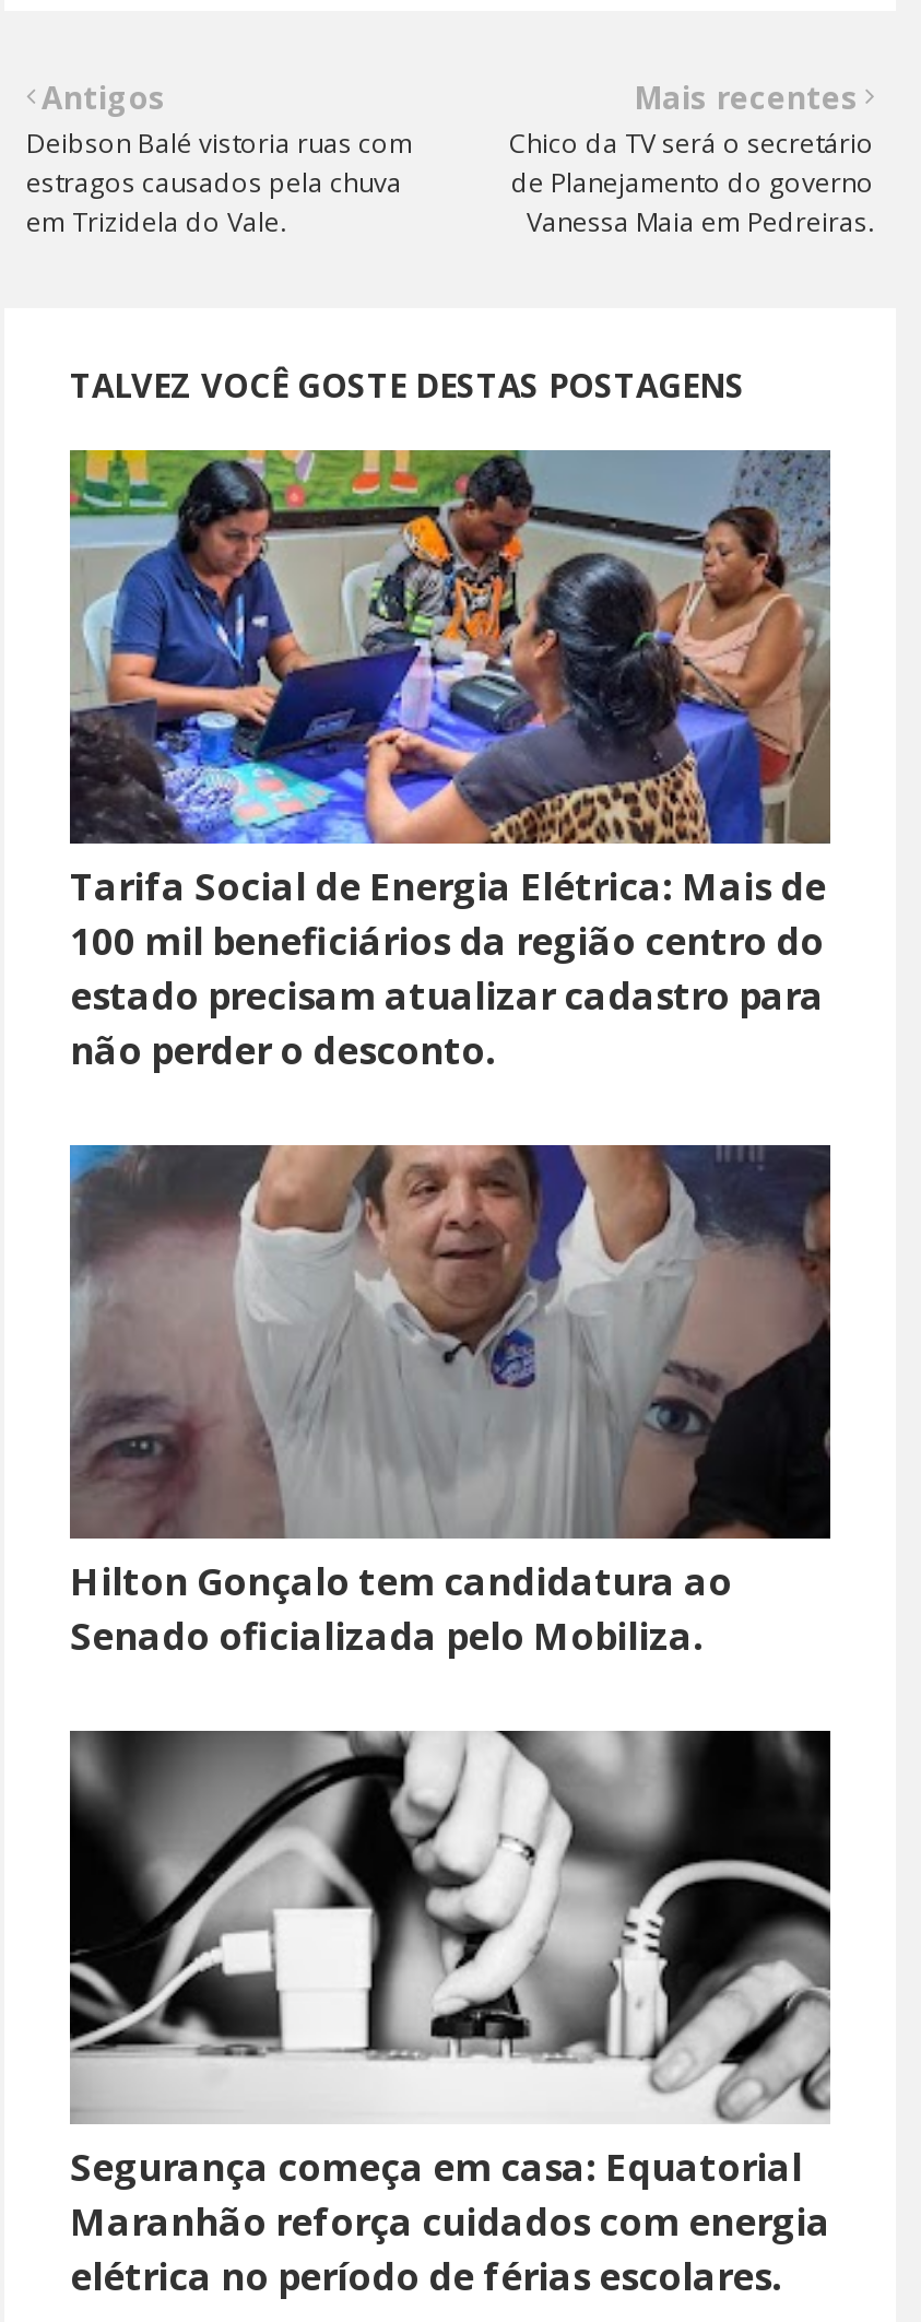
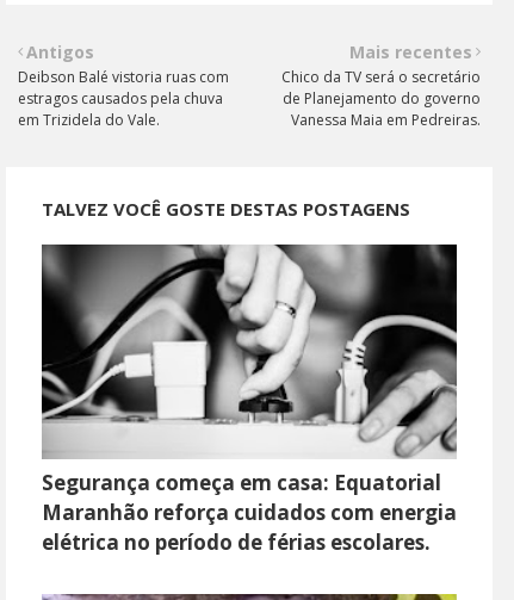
- [image]
- Tarifa Social de Energia Elétrica: Mais de
- 100 mil beneficiários da região centro do
- estado precisam atualizar cadastro para
- não perder o desconto.

- [image]
- Hilton Gonçalo tem candidatura ao
- Senado oficializada pelo Mobiliza.
